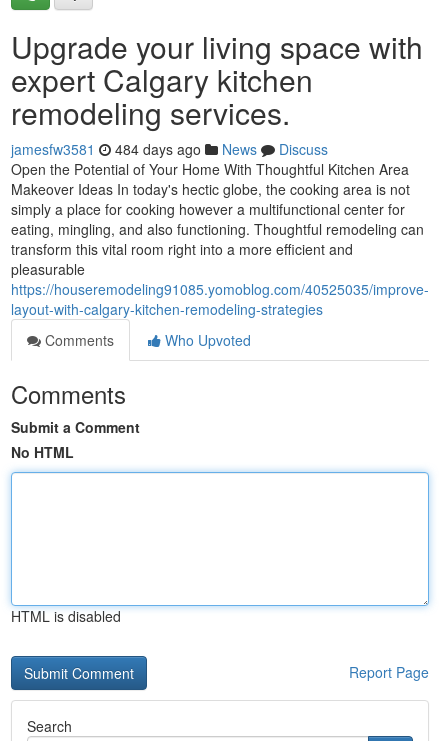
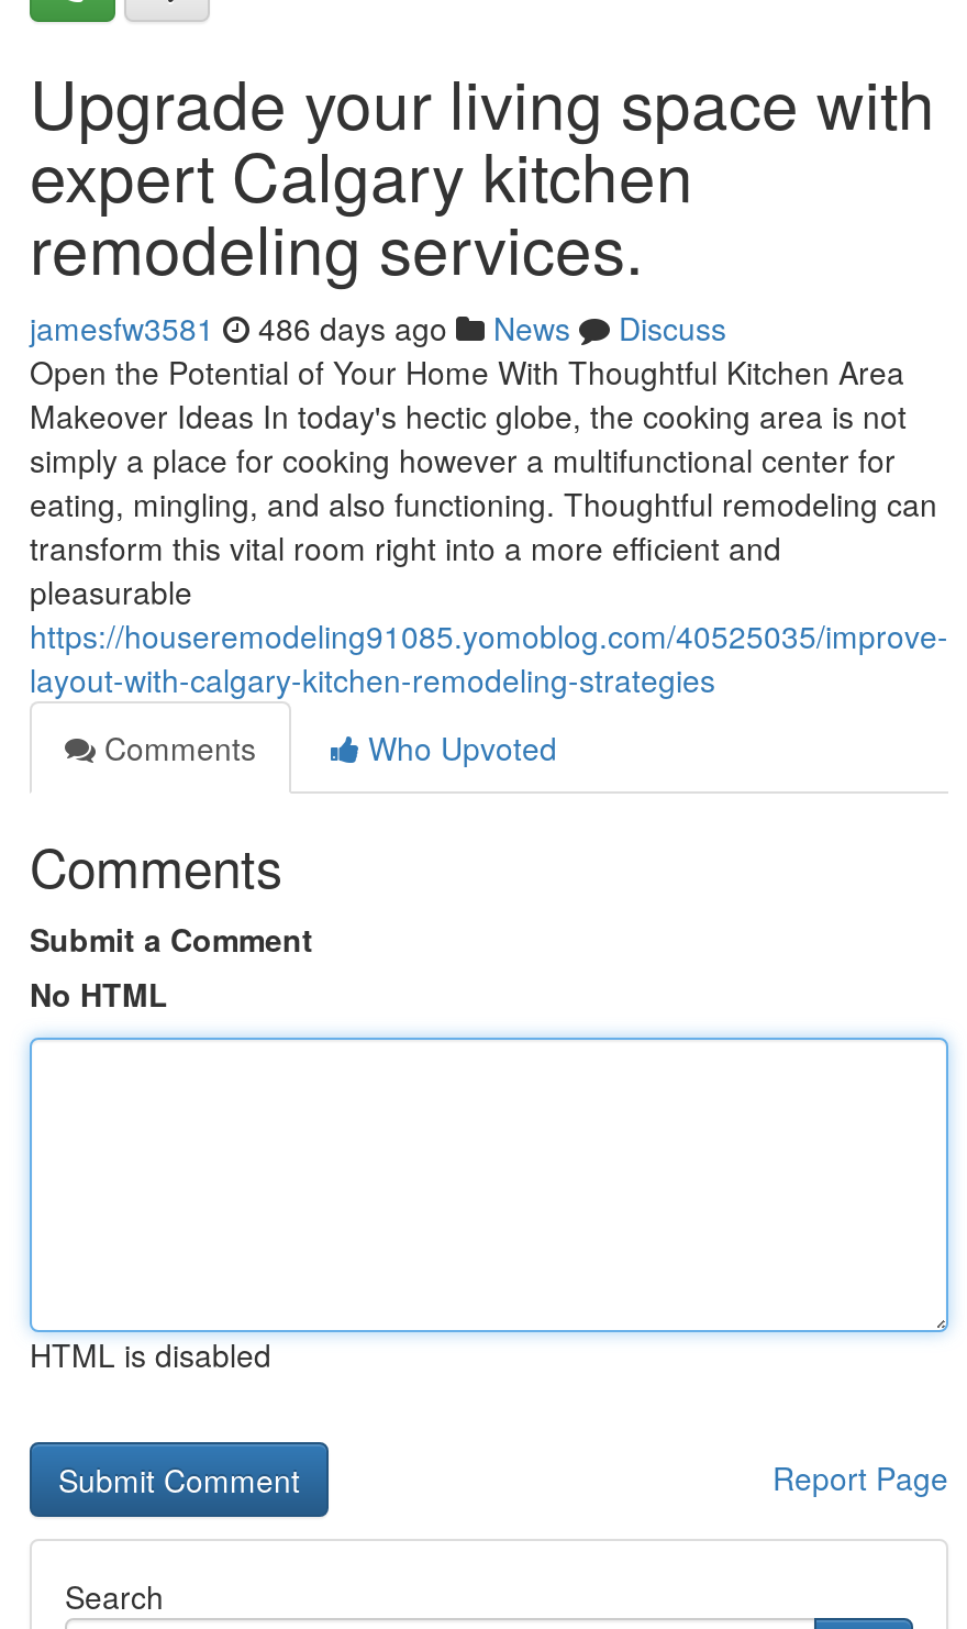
- jamesfw3581 484 days ago News Discuss
+ jamesfw3581 486 days ago News Discuss
